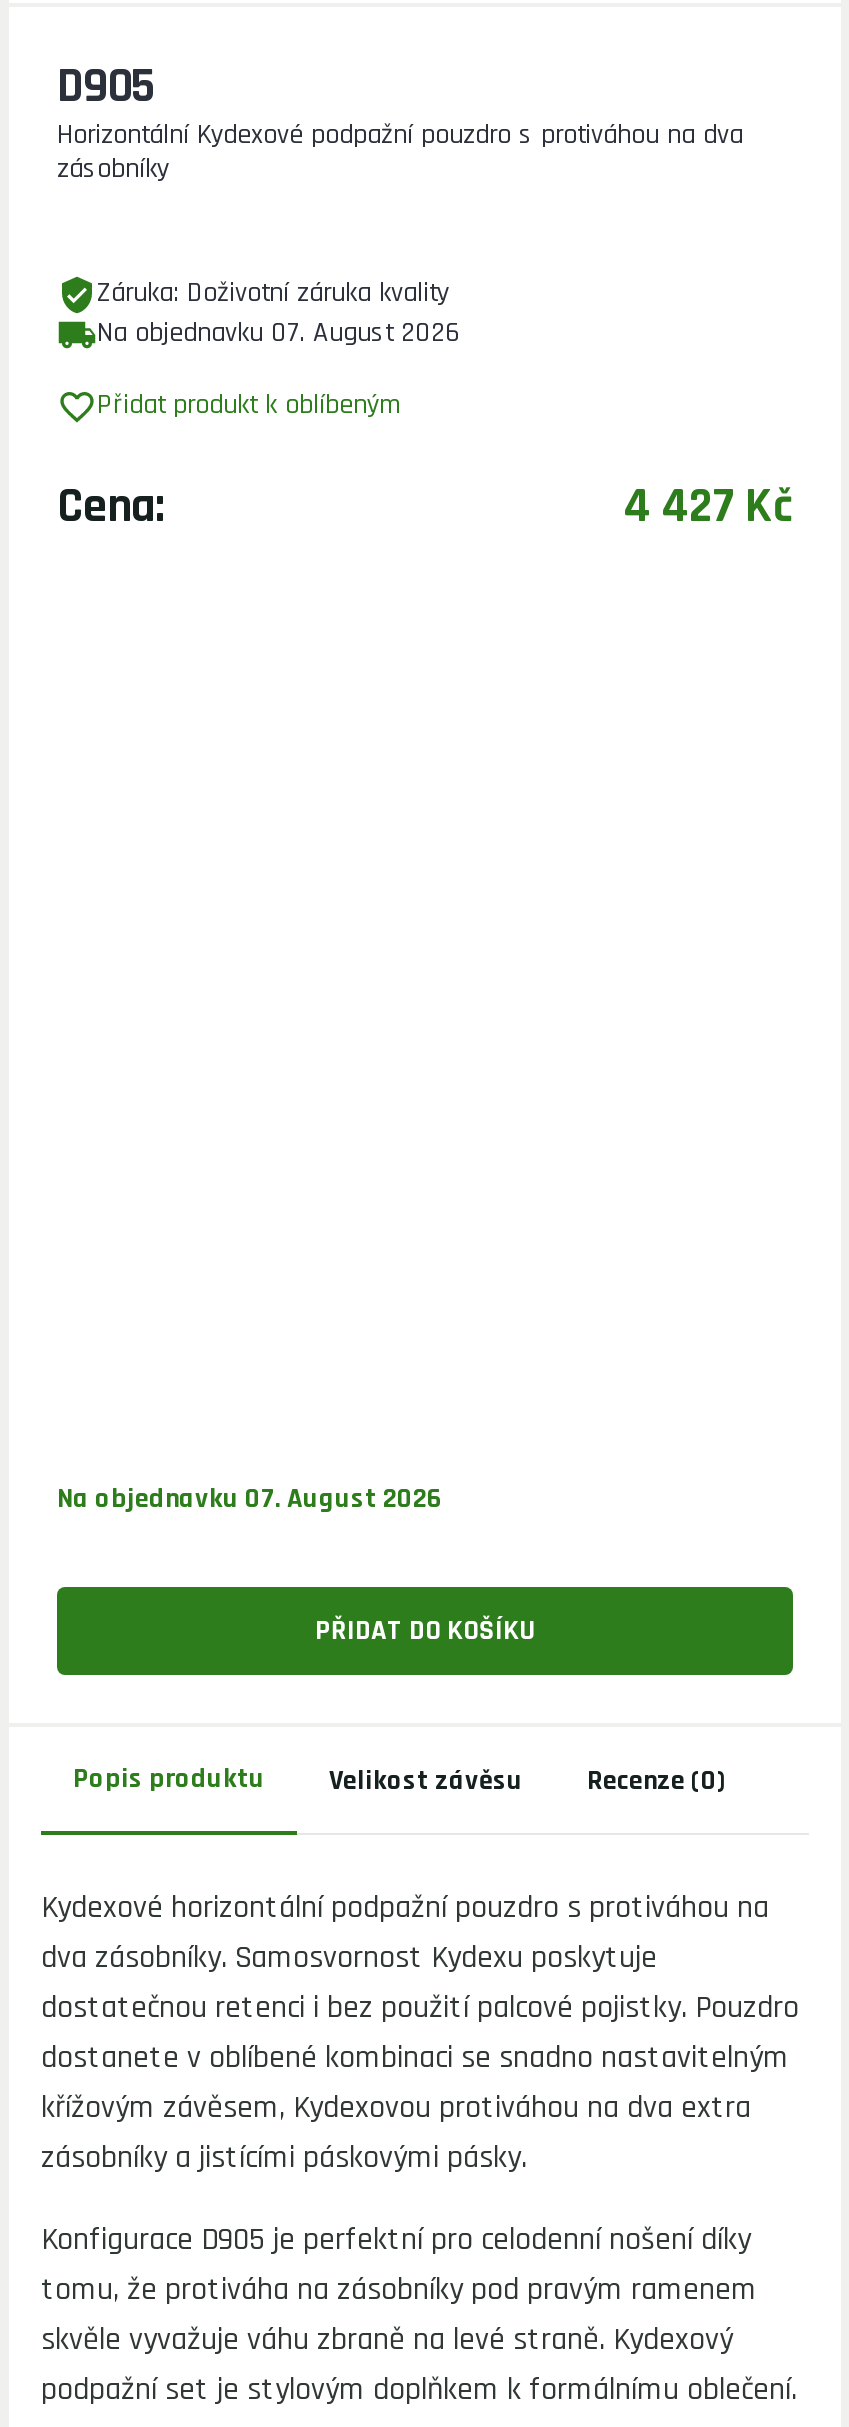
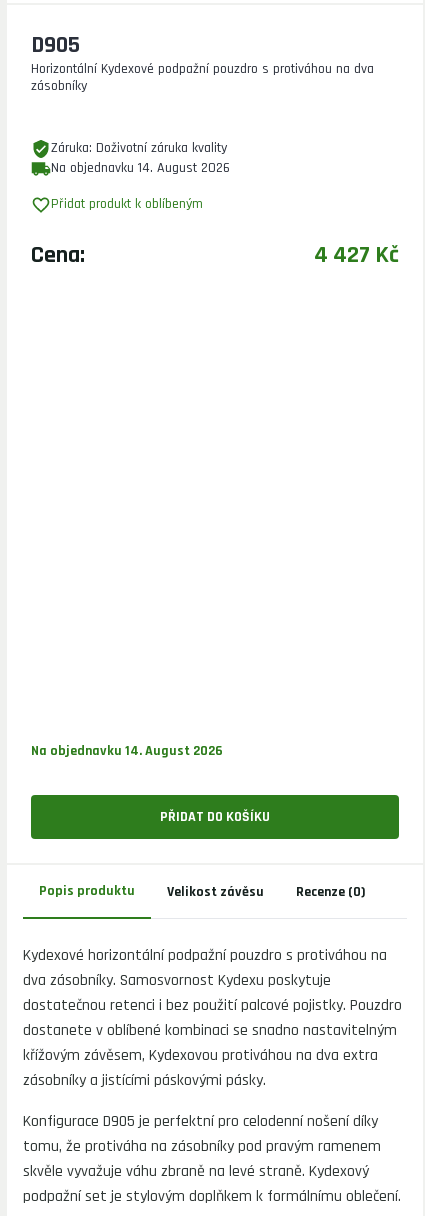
- Na objednavku 07. August 2026
+ Na objednavku 14. August 2026

- Na objednavku 07. August 2026
+ Na objednavku 14. August 2026
